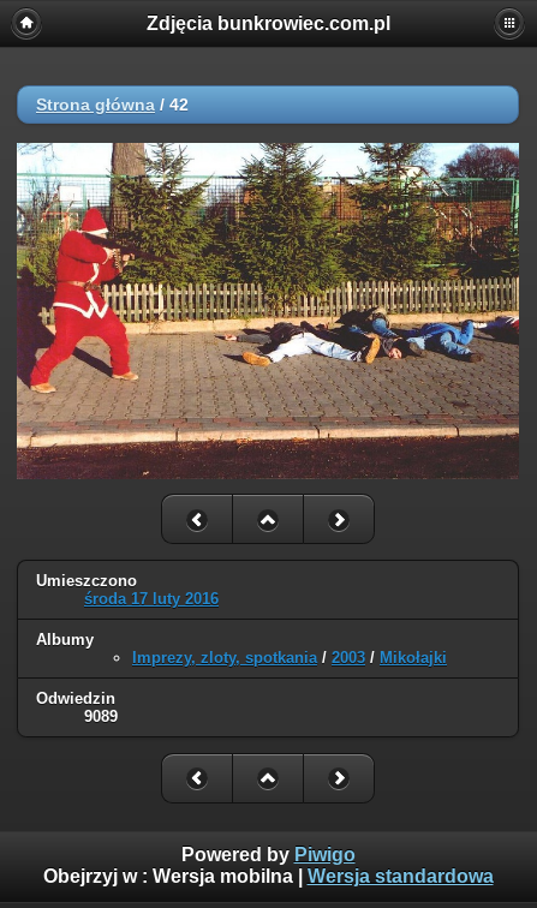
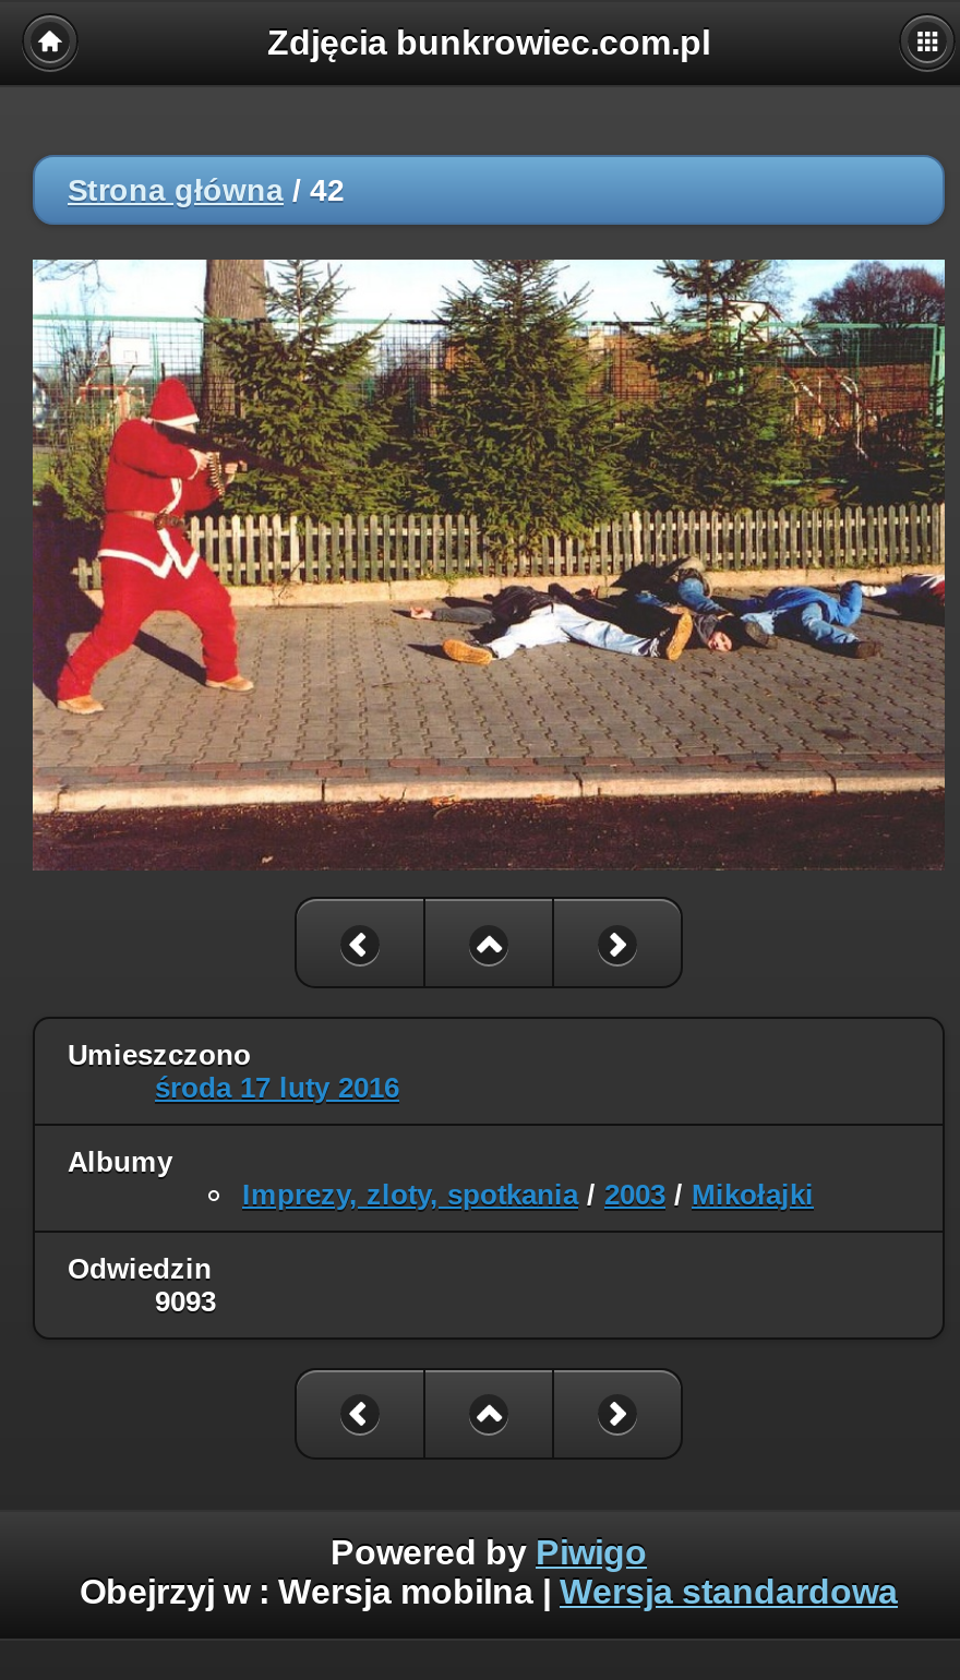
- 9089
+ 9093
